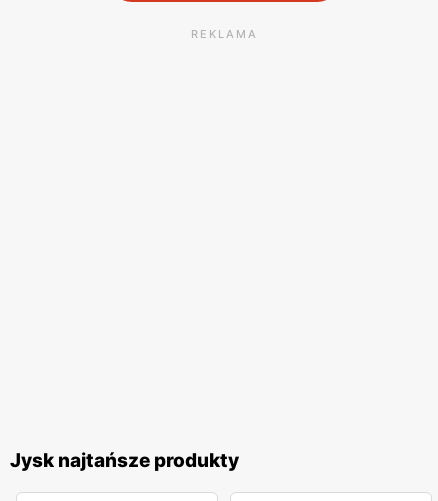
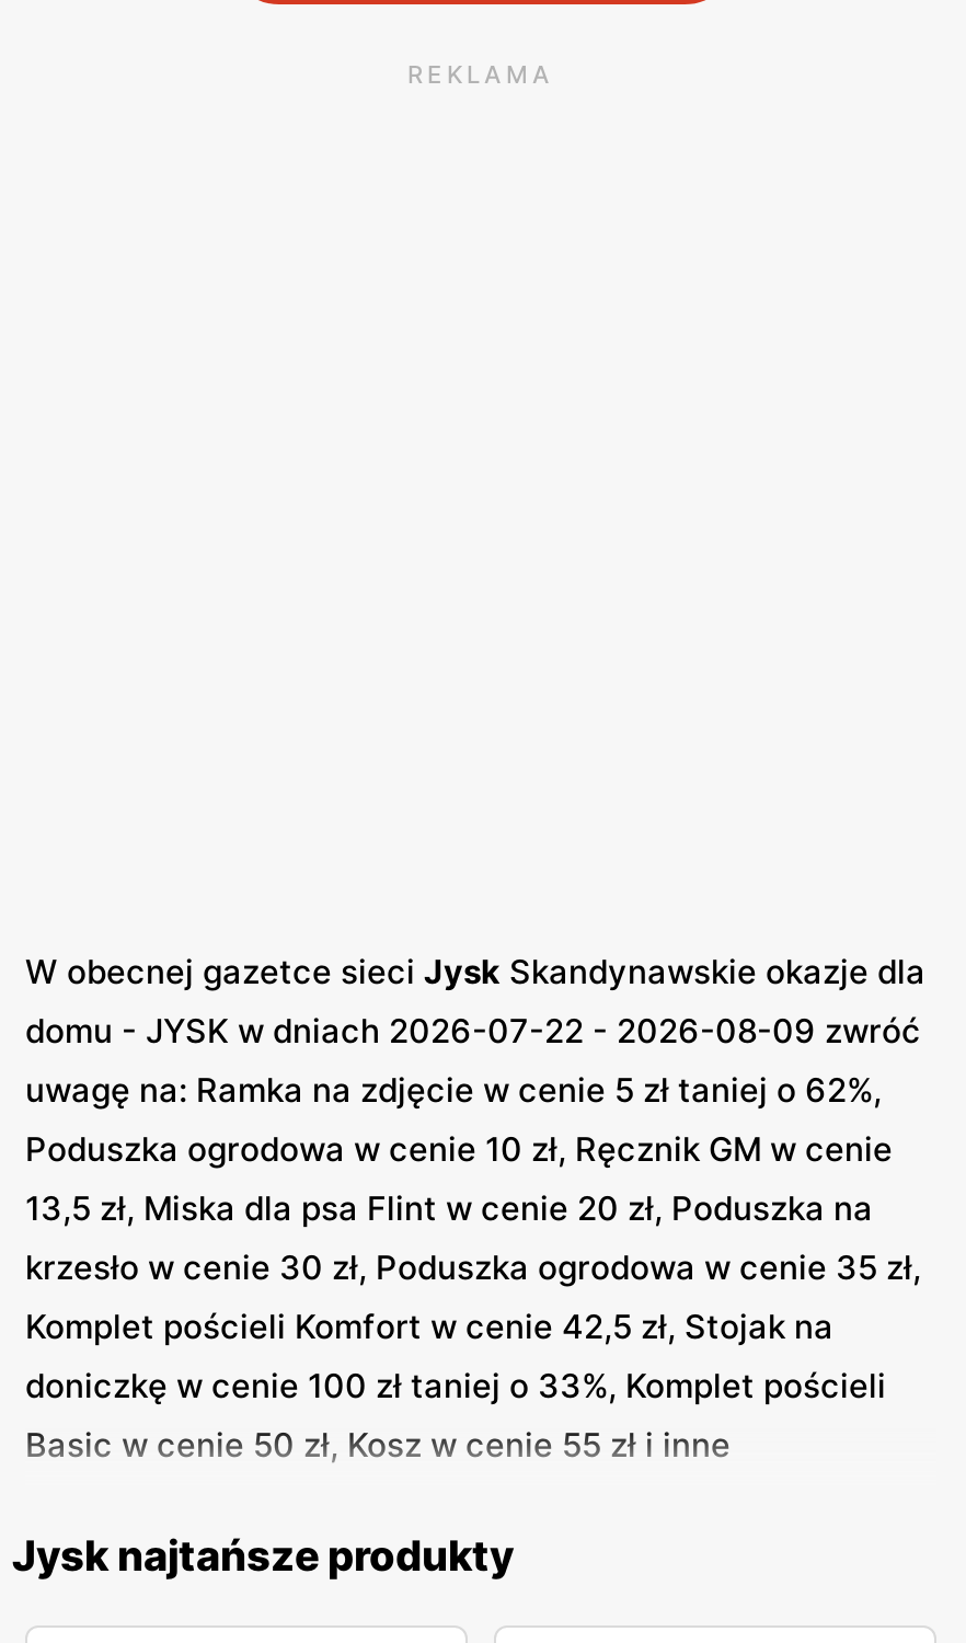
+ W obecnej gazetce sieci Jysk Skandynawskie okazje dla
+ domu - JYSK w dniach 2026-07-22 - 2026-08-09 zwróć
+ uwagę na: Ramka na zdjęcie w cenie 5 zł taniej o 62%,
+ Poduszka ogrodowa w cenie 10 zł, Ręcznik GM w cenie
+ 13,5 zł, Miska dla psa Flint w cenie 20 zł, Poduszka na
+ krzesło w cenie 30 zł, Poduszka ogrodowa w cenie 35 zł,
+ Komplet pościeli Komfort w cenie 42,5 zł, Stojak na
+ doniczkę w cenie 100 zł taniej o 33%, Komplet pościeli
+ Basic w cenie 50 zł, Kosz w cenie 55 zł i inne
